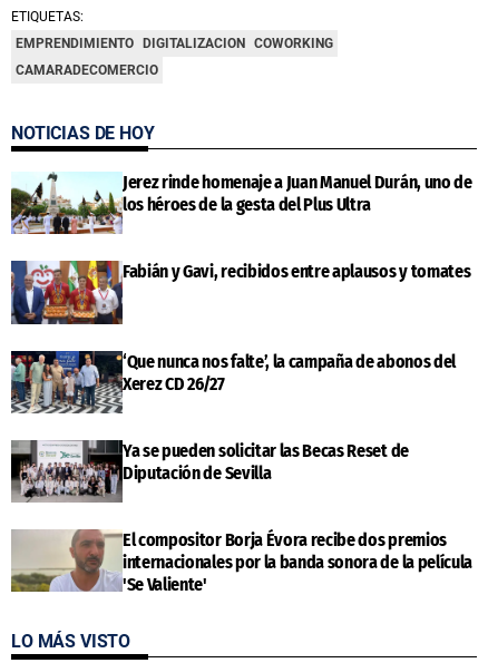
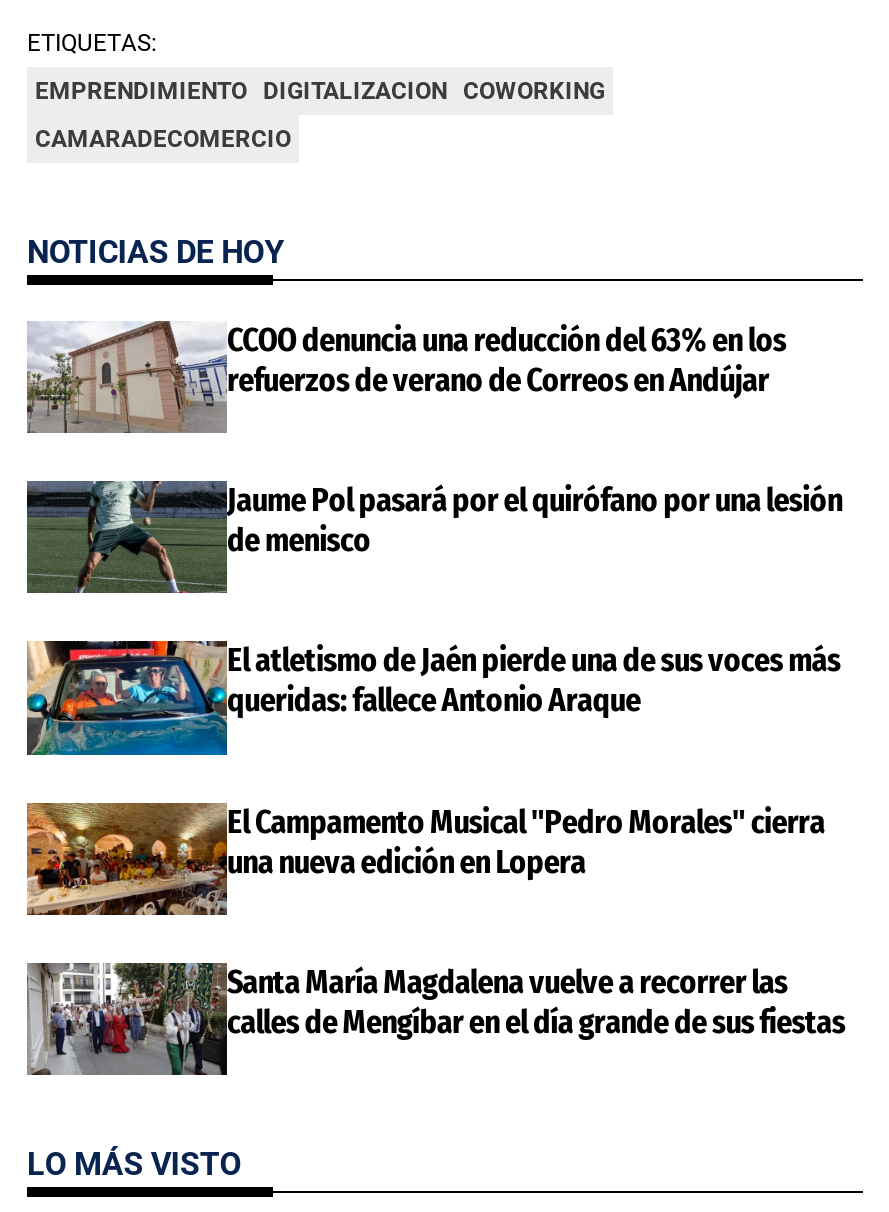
- [image]
- Jerez rinde homenaje a Juan Manuel Durán, uno de
- los héroes de la gesta del Plus Ultra
+ [image]
+ CCOO denuncia una reducción del 63% en los
+ refuerzos de verano de Correos en Andújar

- [image]
- Fabián y Gavi, recibidos entre aplausos y tomates
+ [image]
+ Jaume Pol pasará por el quirófano por una lesión
+ de menisco

- [image]
- ‘Que nunca nos falte’, la campaña de abonos del
- Xerez CD 26/27
+ [image]
+ El atletismo de Jaén pierde una de sus voces más
+ queridas: fallece Antonio Araque

- [image]
- Ya se pueden solicitar las Becas Reset de
- Diputación de Sevilla
+ [image]
+ El Campamento Musical "Pedro Morales" cierra
+ una nueva edición en Lopera

- [image]
- El compositor Borja Évora recibe dos premios
- internacionales por la banda sonora de la película
- 'Se Valiente'
+ [image]
+ Santa María Magdalena vuelve a recorrer las
+ calles de Mengíbar en el día grande de sus fiestas
